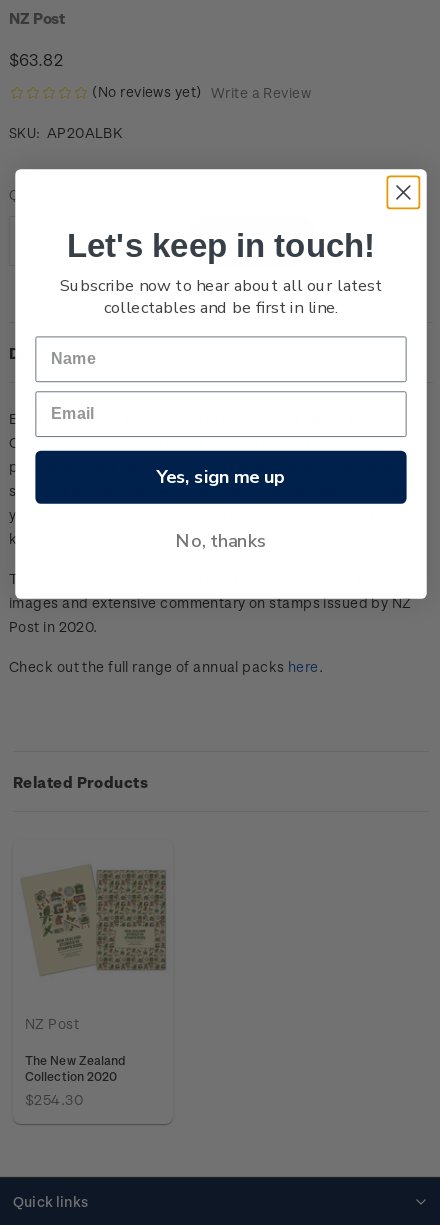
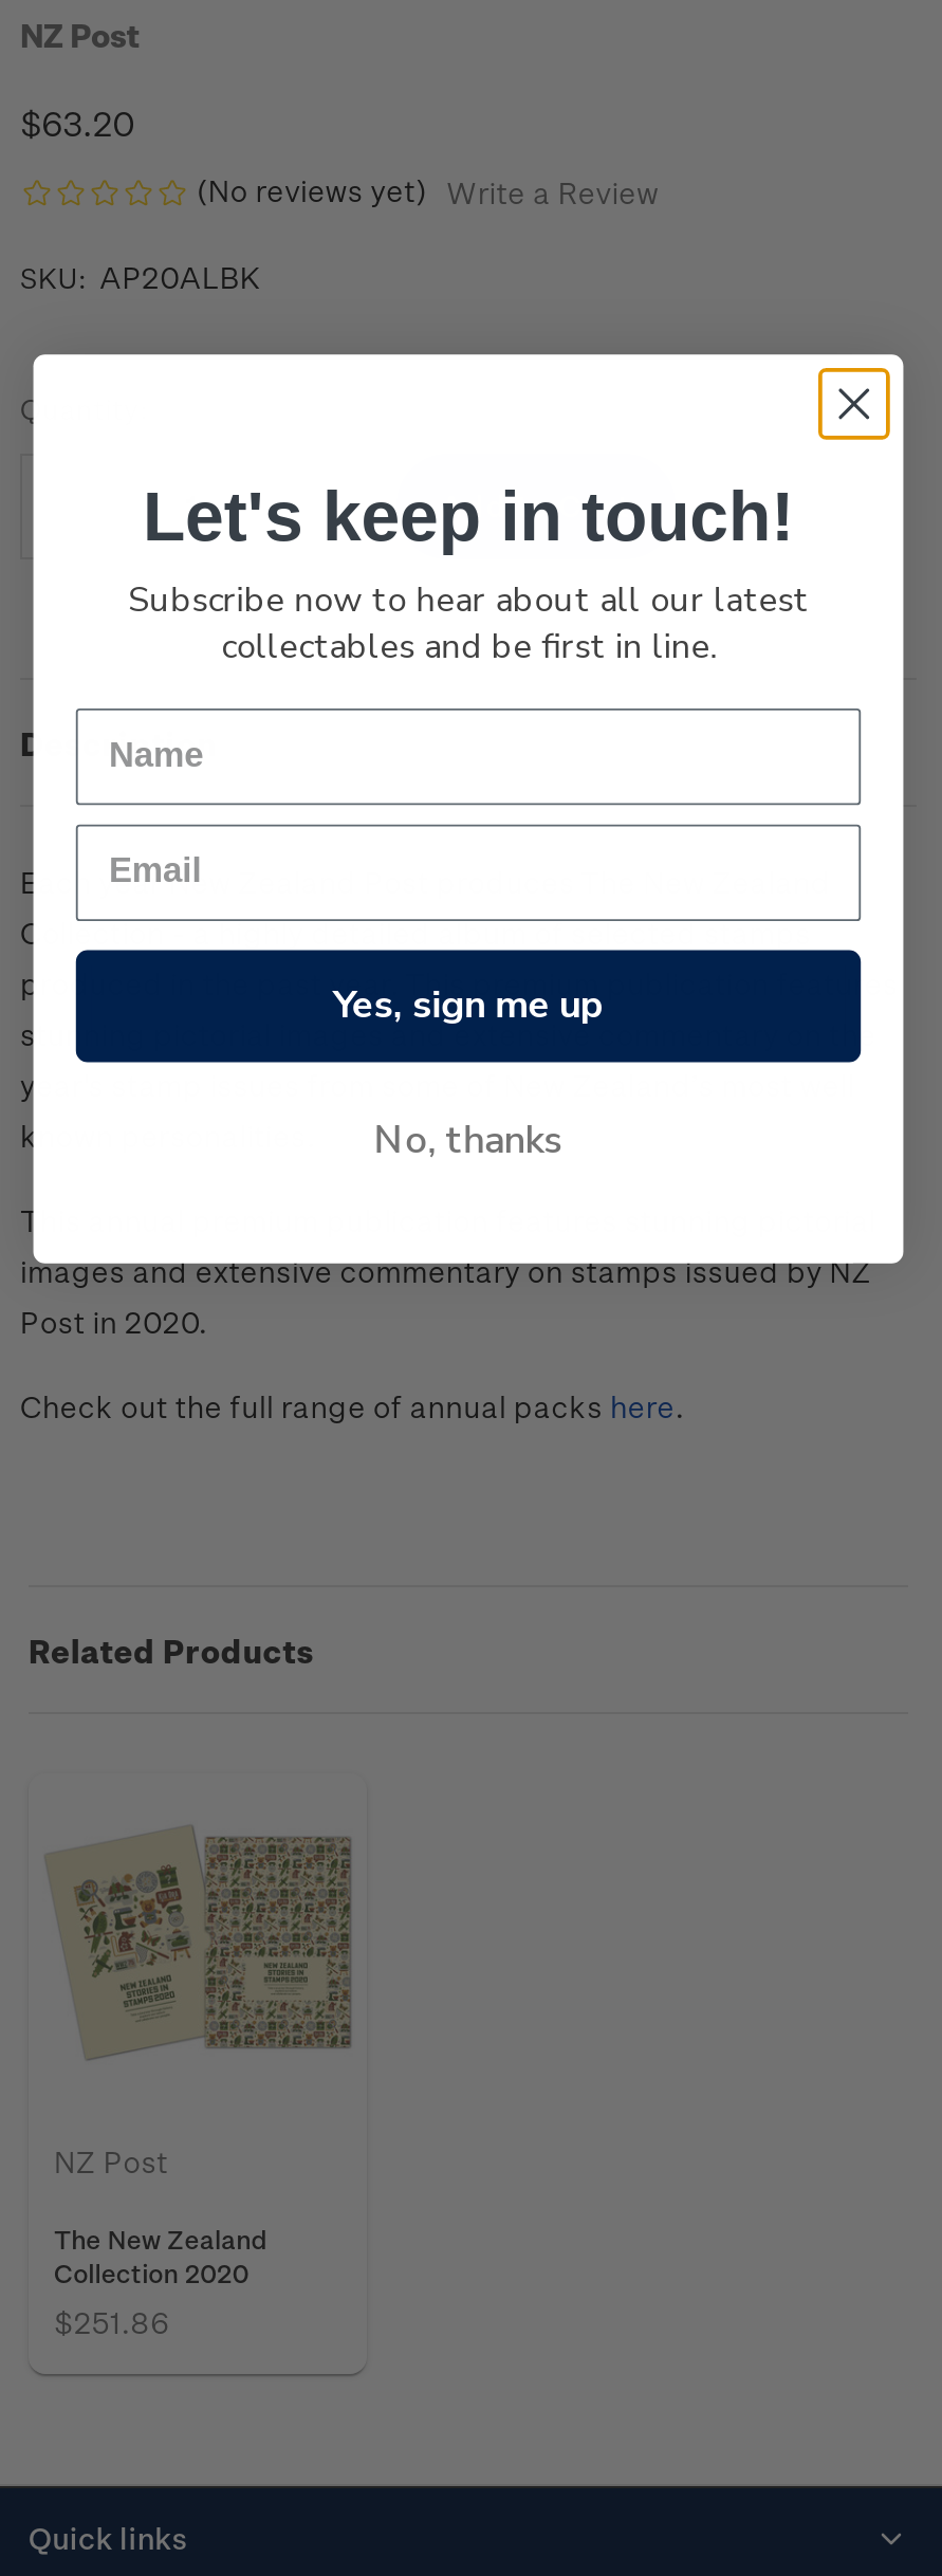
- $63.82
+ $63.20

- $254.30
+ $251.86
